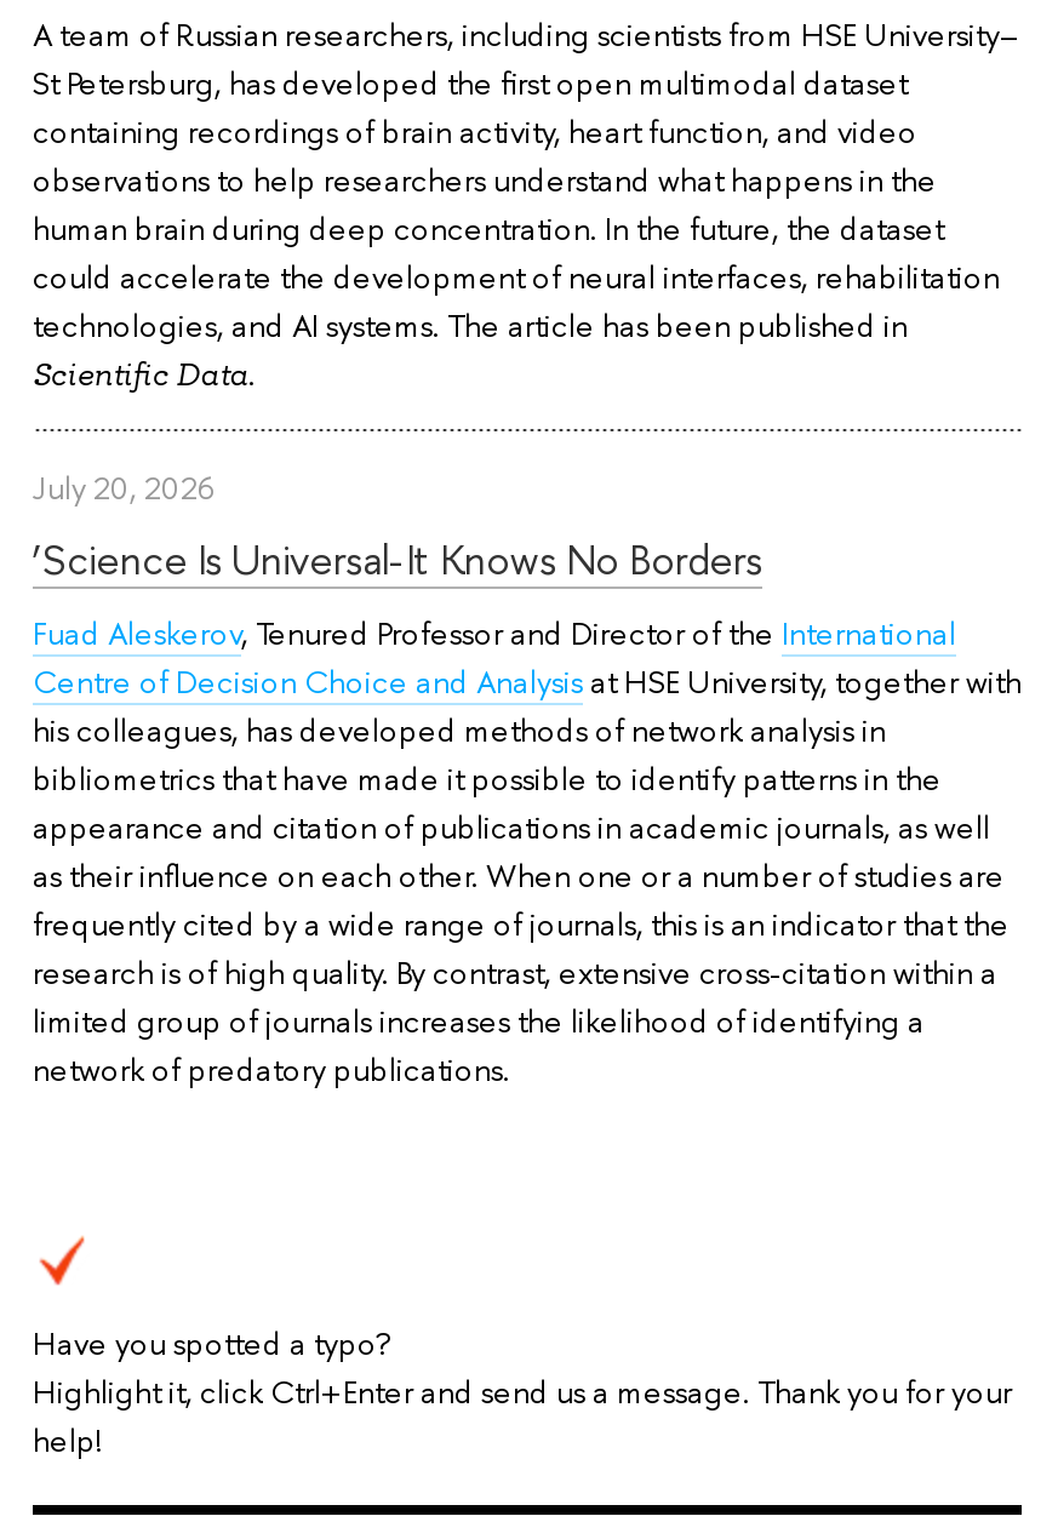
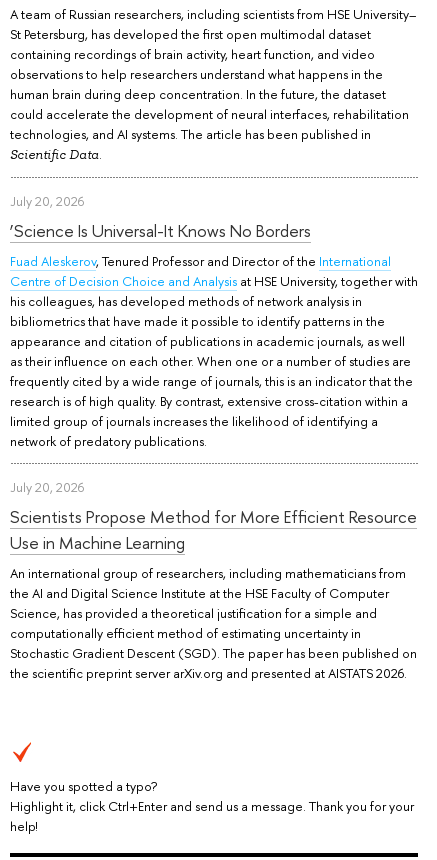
+ July 20, 2026
+ Scientists Propose Method for More Efficient Resource
+ Use in Machine Learning
+ An international group of researchers, including mathematicians from
+ the AI and Digital Science Institute at the HSE Faculty of Computer
+ Science, has provided a theoretical justification for a simple and
+ computationally efficient method of estimating uncertainty in
+ Stochastic Gradient Descent (SGD). The paper has been published on
+ the scientific preprint server arXiv.org and presented at AISTATS 2026.
